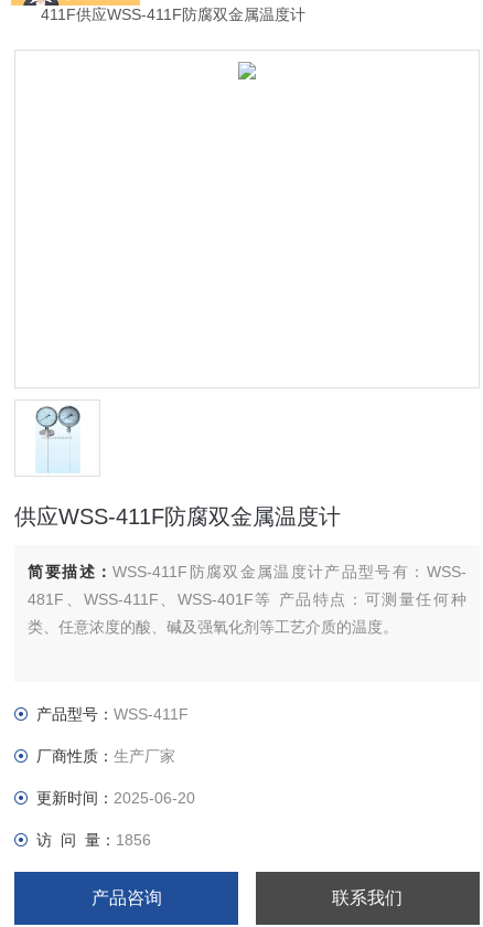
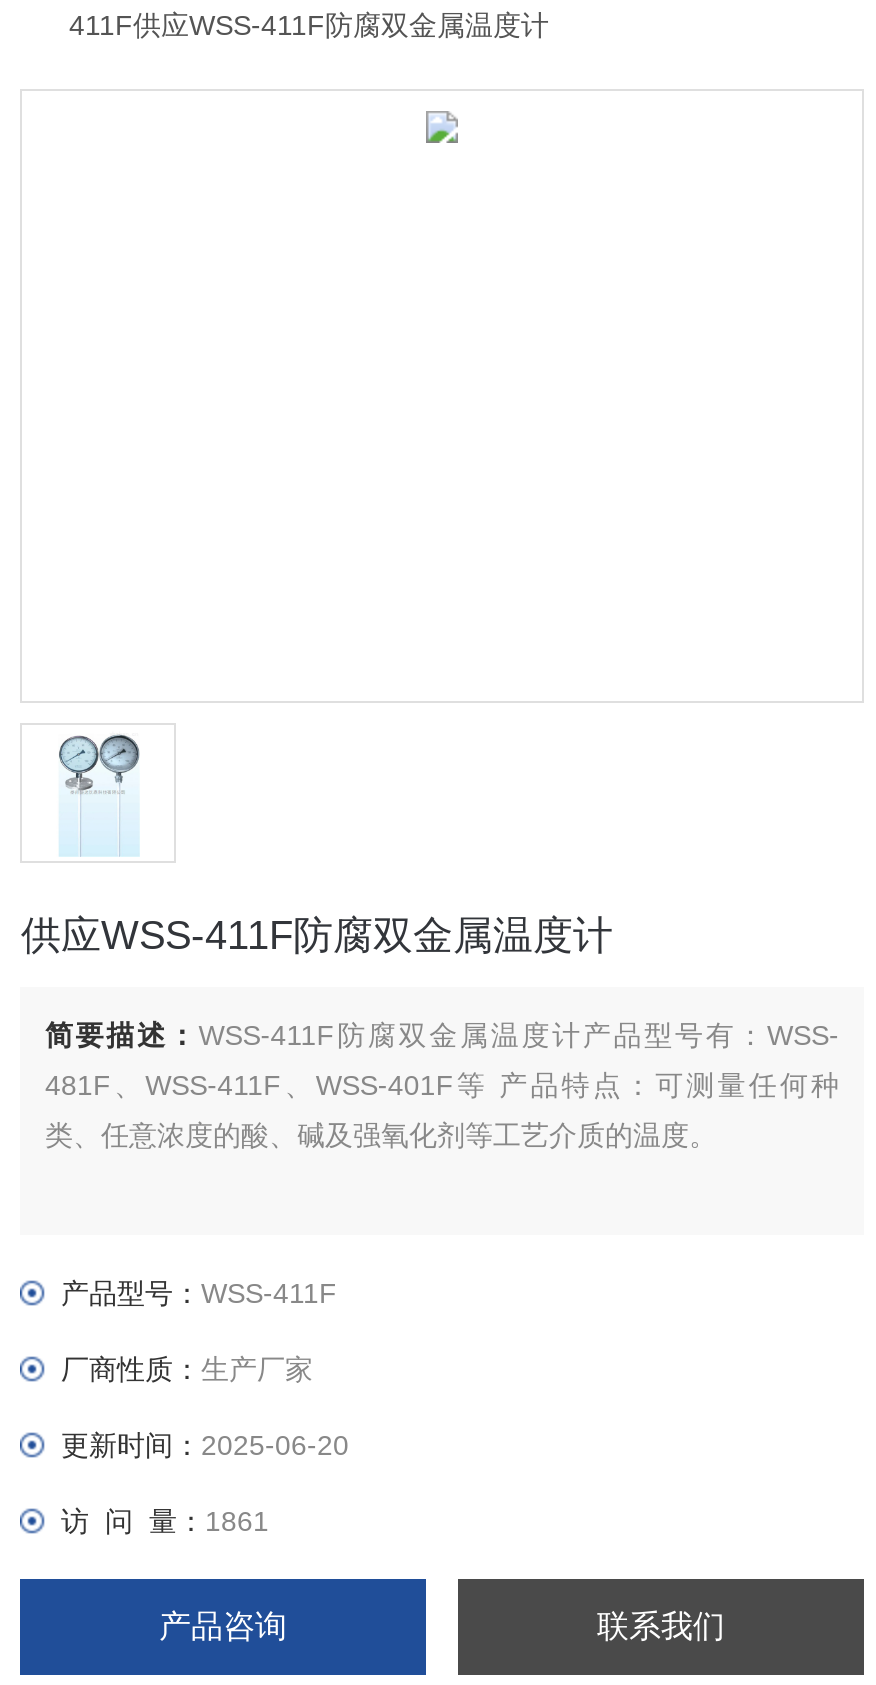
- 访 问 量：1856
+ 访 问 量：1861
